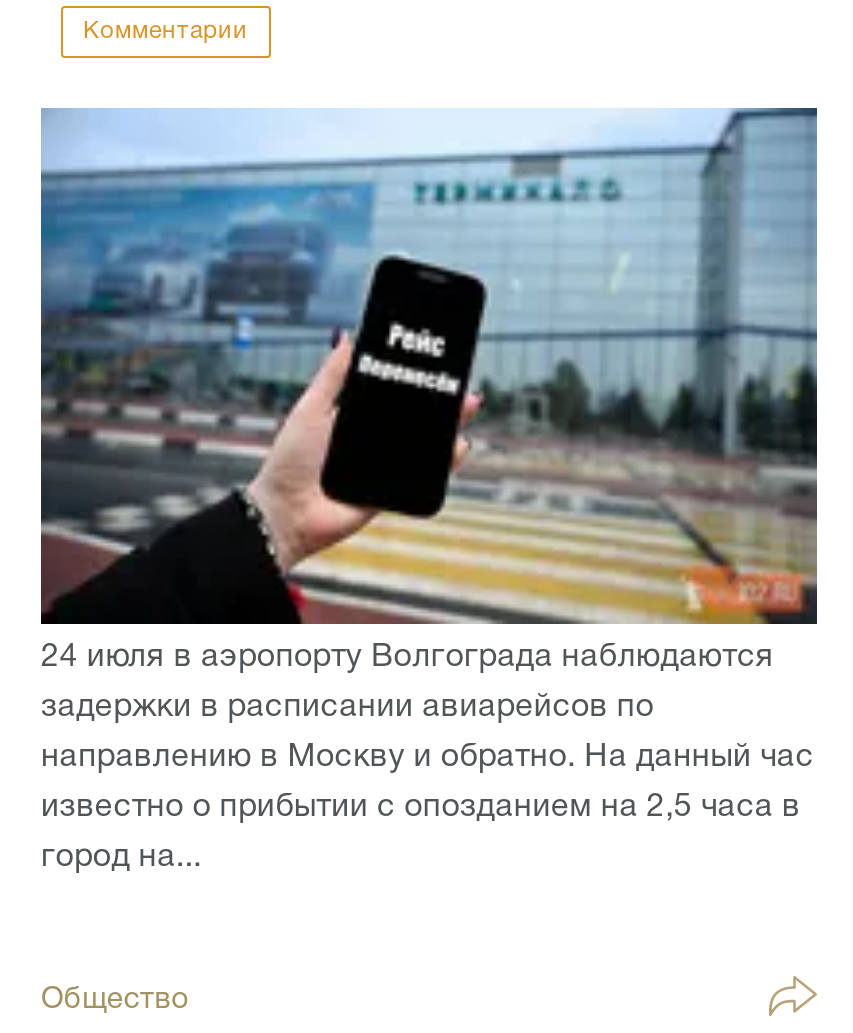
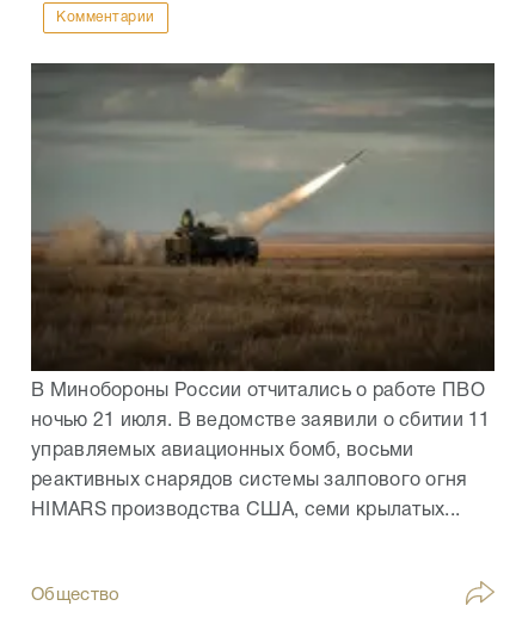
- [image]
- 24 июля в аэропорту Волгограда наблюдаются
+ [image]
+ В Минобороны России отчитались о работе ПВО

- задержки в расписании авиарейсов по
+ ночью 21 июля. В ведомстве заявили о сбитии 11

- направлению в Москву и обратно. На данный час
+ управляемых авиационных бомб, восьми

- известно о прибытии с опозданием на 2,5 часа в
+ реактивных снарядов системы залпового огня

- город на...
+ HIMARS производства США, семи крылатых...
